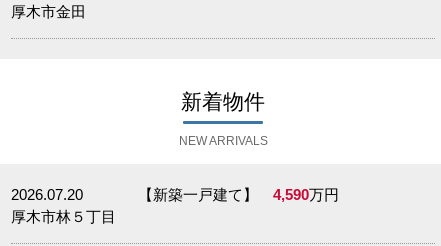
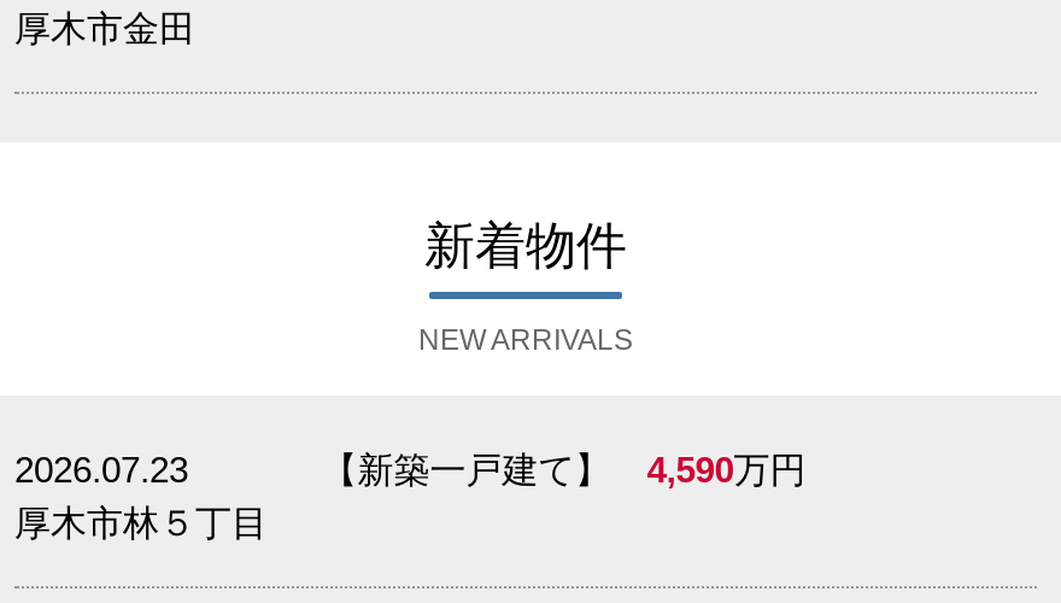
- 2026.07.20
+ 2026.07.23
